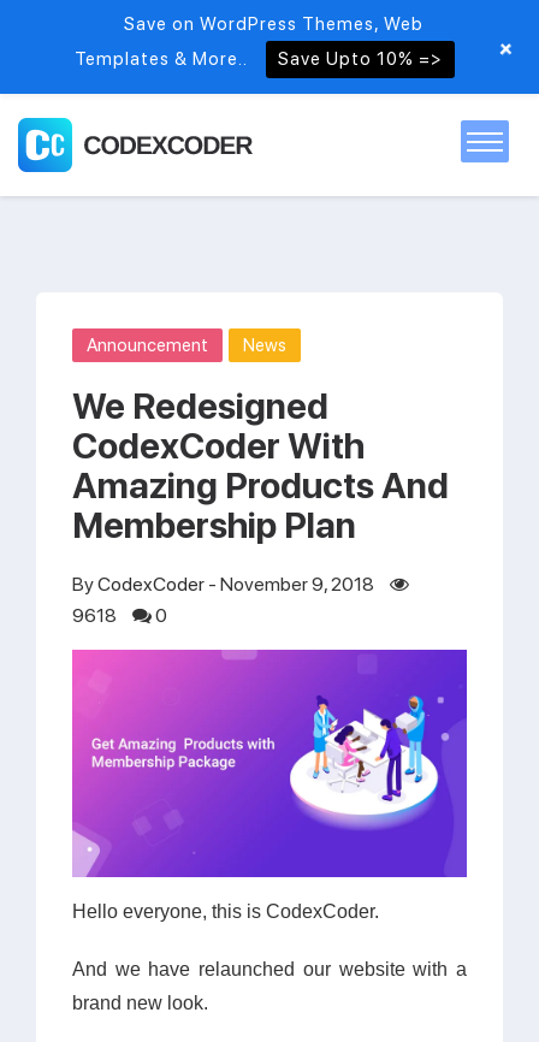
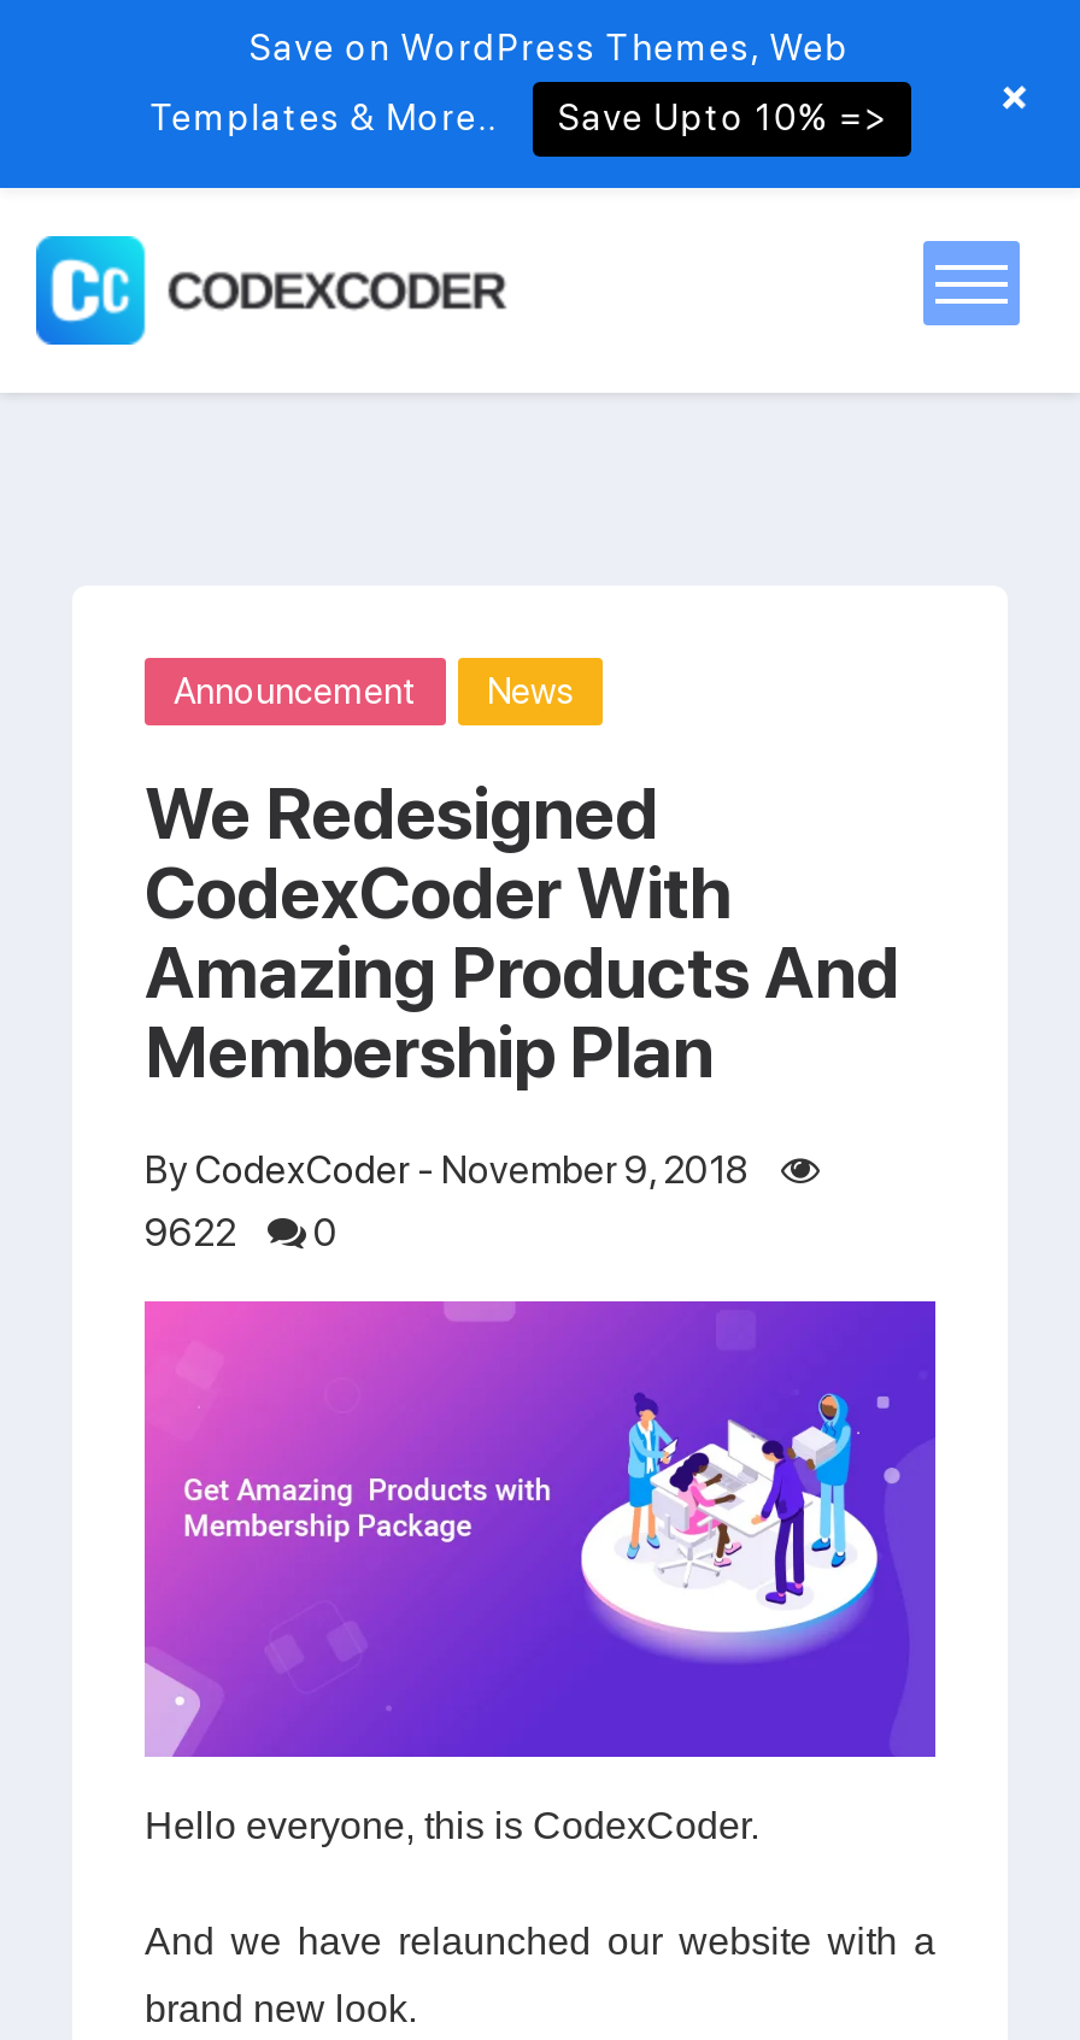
- 9618 0
+ 9622 0
